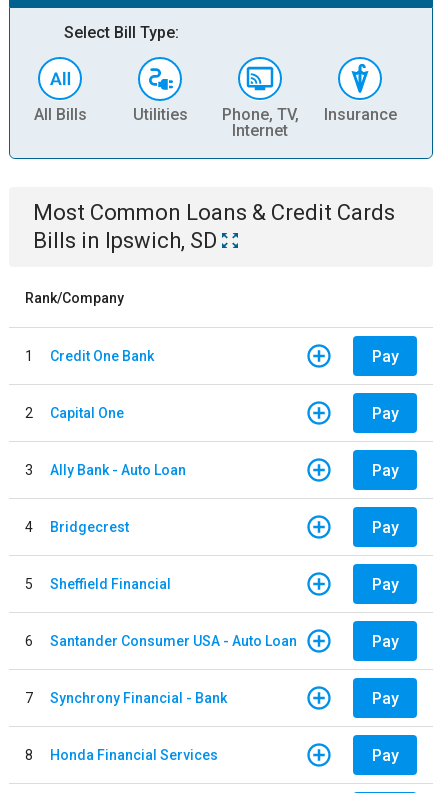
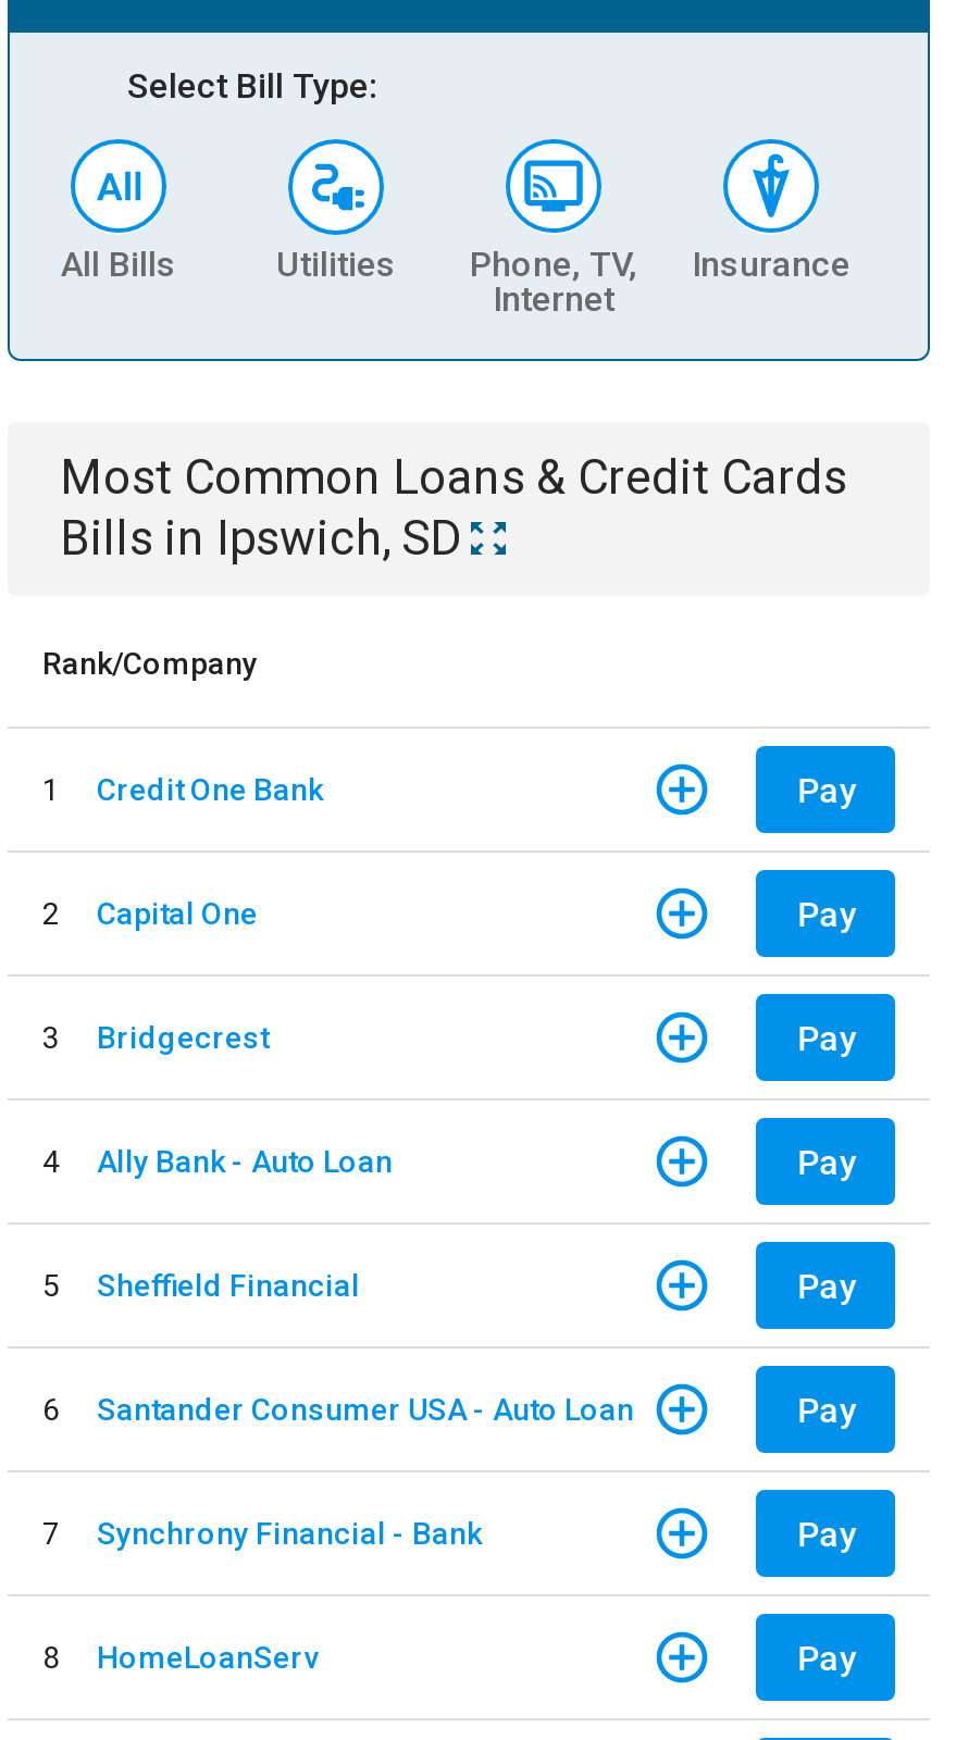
moved down: Ally Bank - Auto Loan

moved up: Bridgecrest

- Honda Financial Services
+ HomeLoanServ
